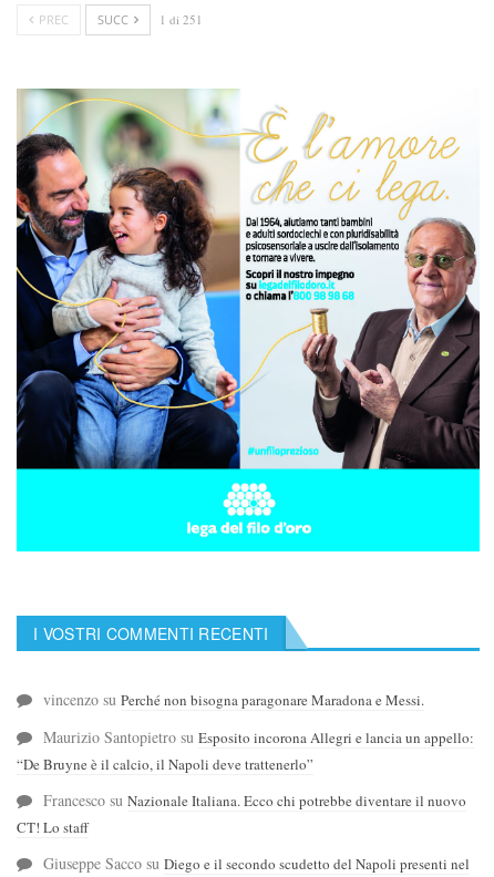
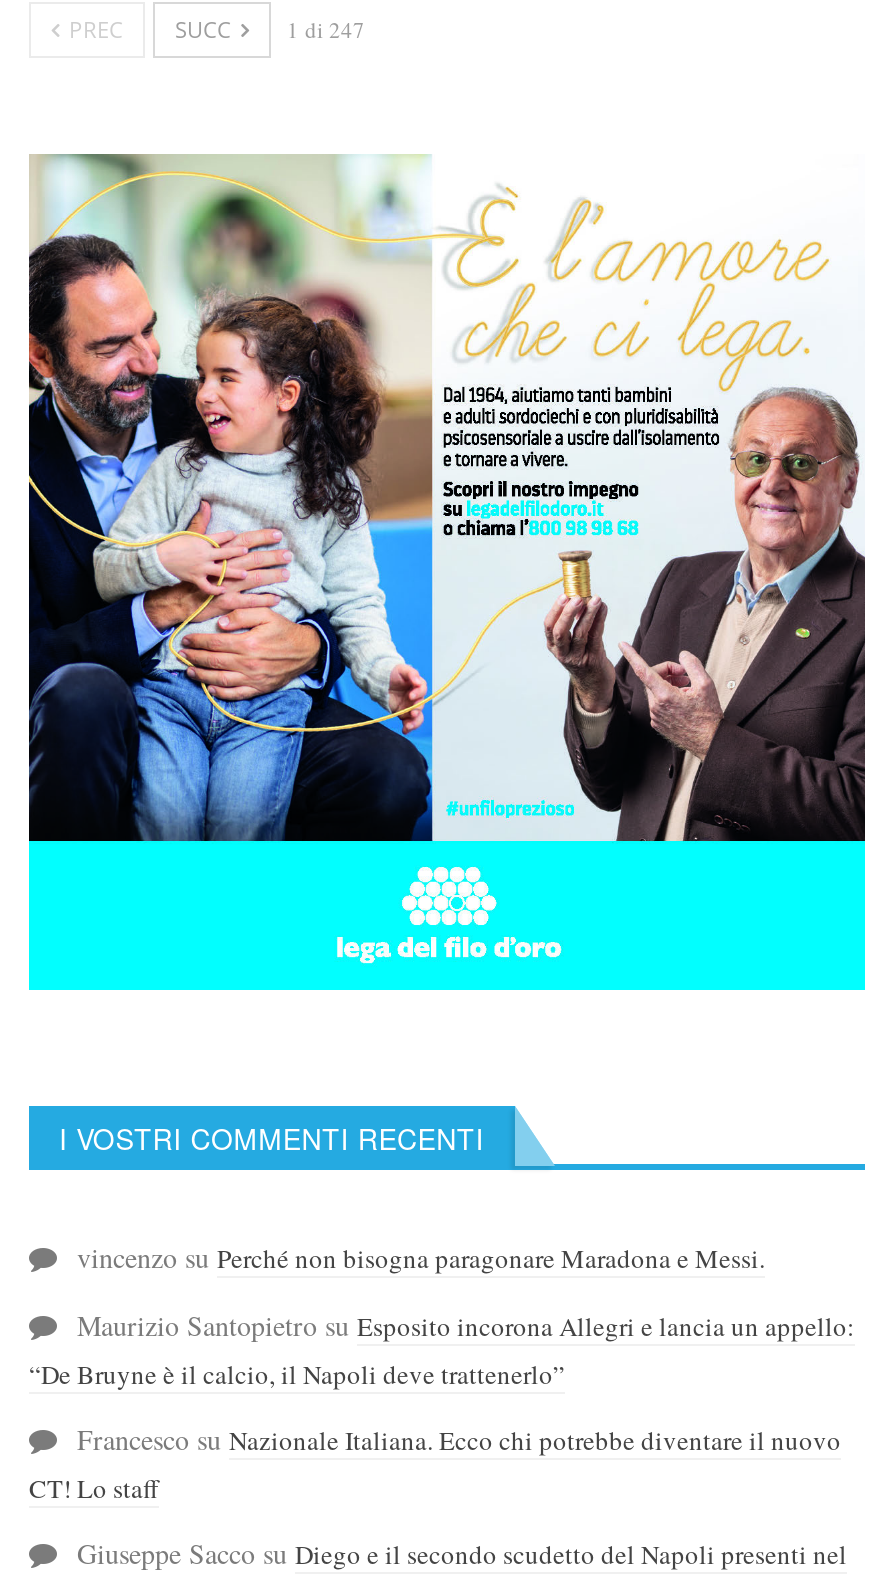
- PREC SUCC 1 di 251
+ PREC SUCC 1 di 247
